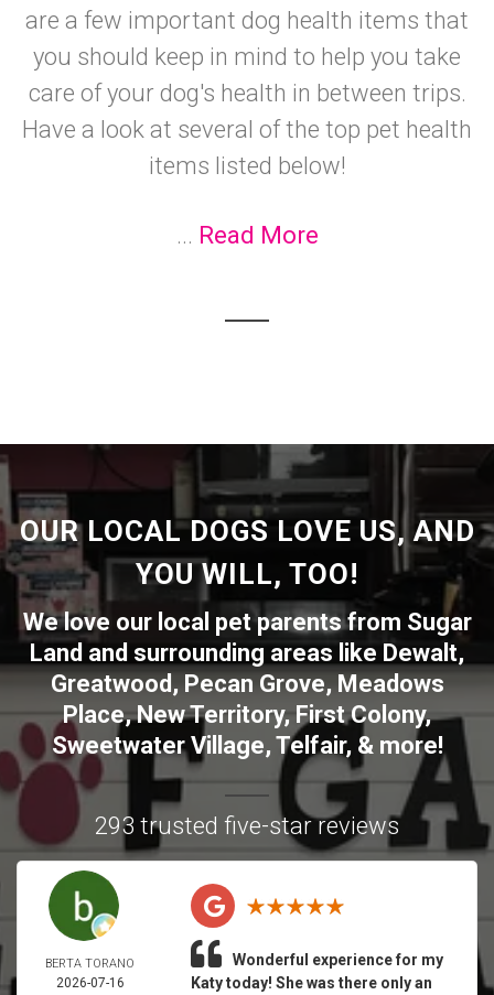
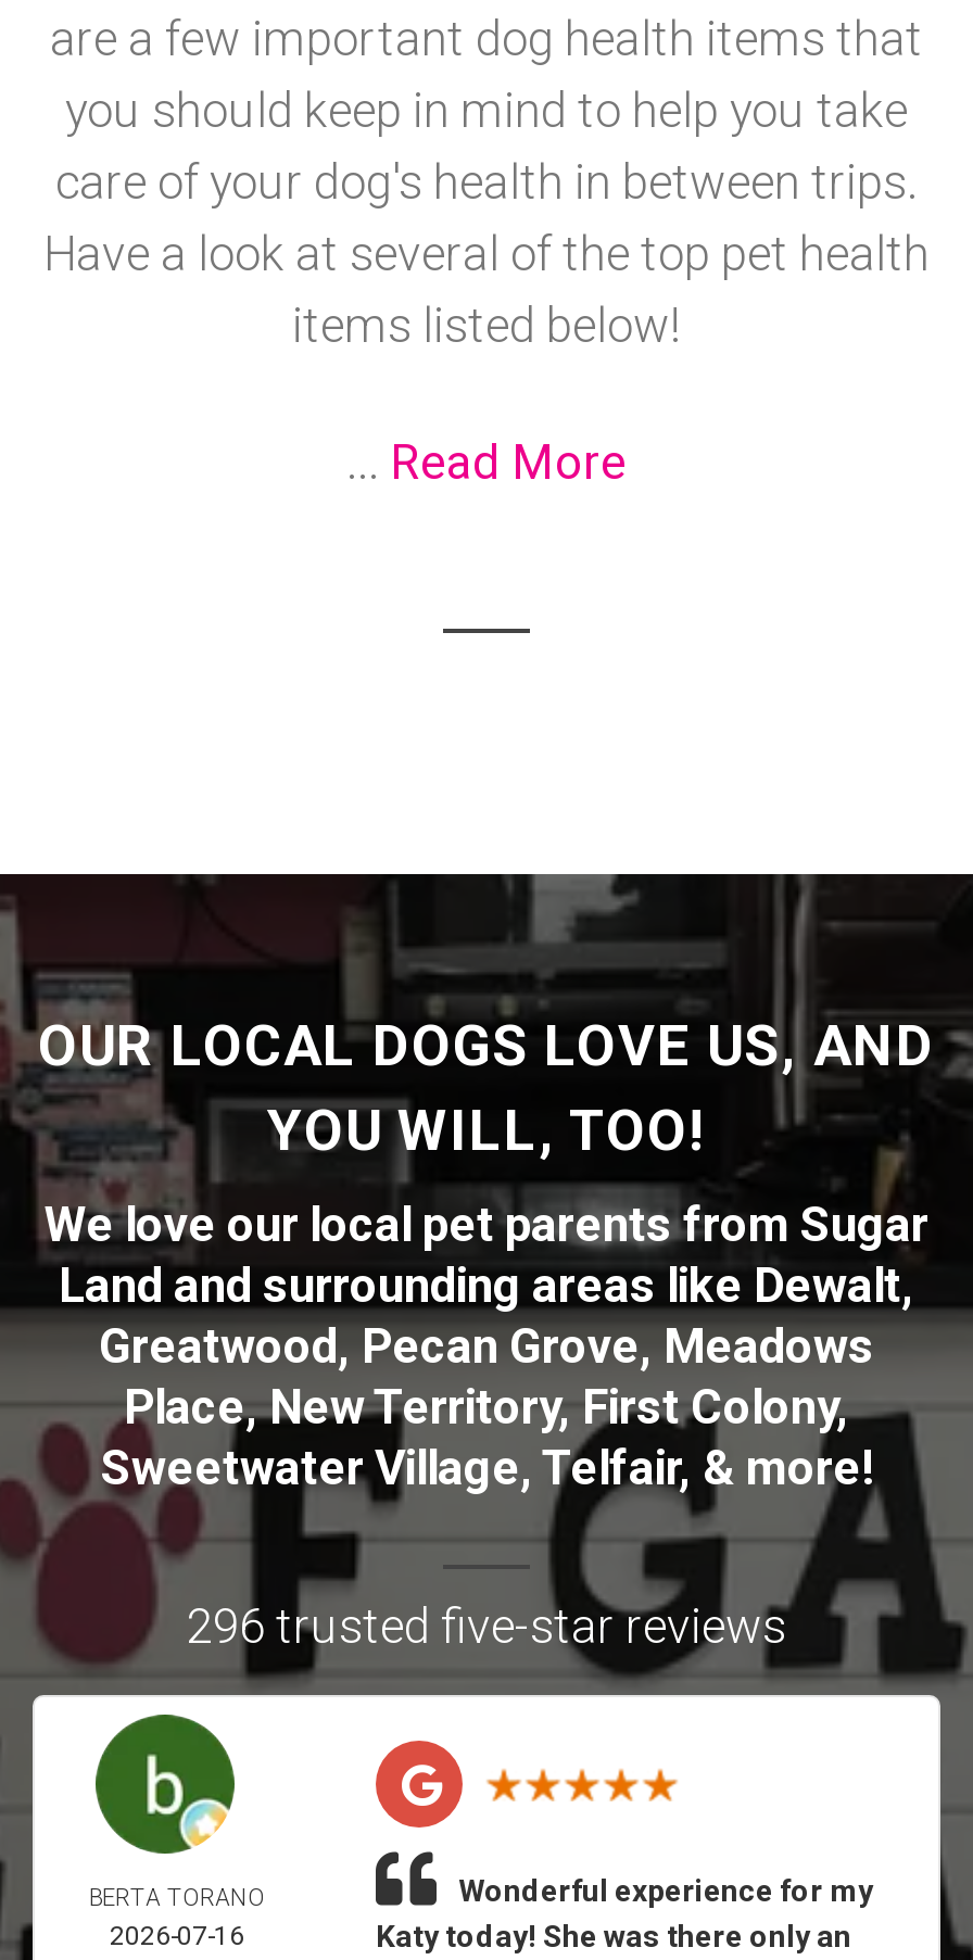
- 293 trusted five-star reviews
+ 296 trusted five-star reviews
